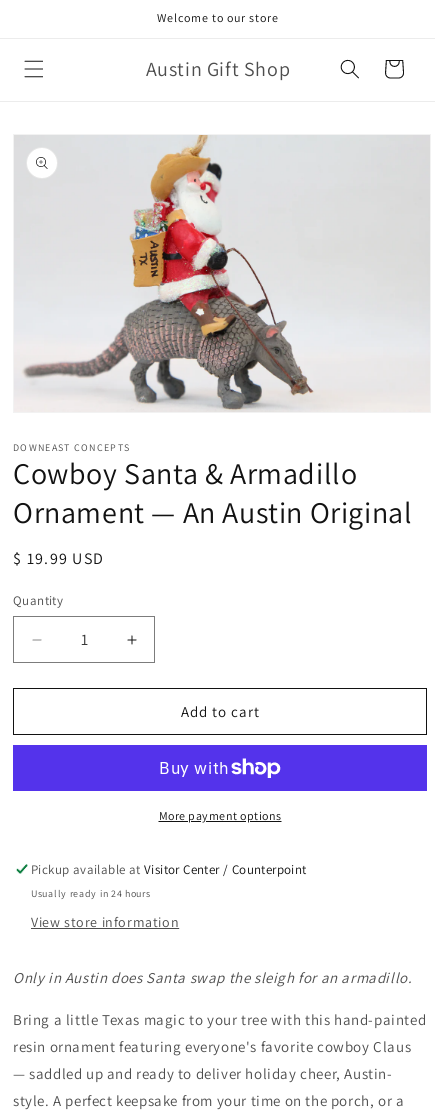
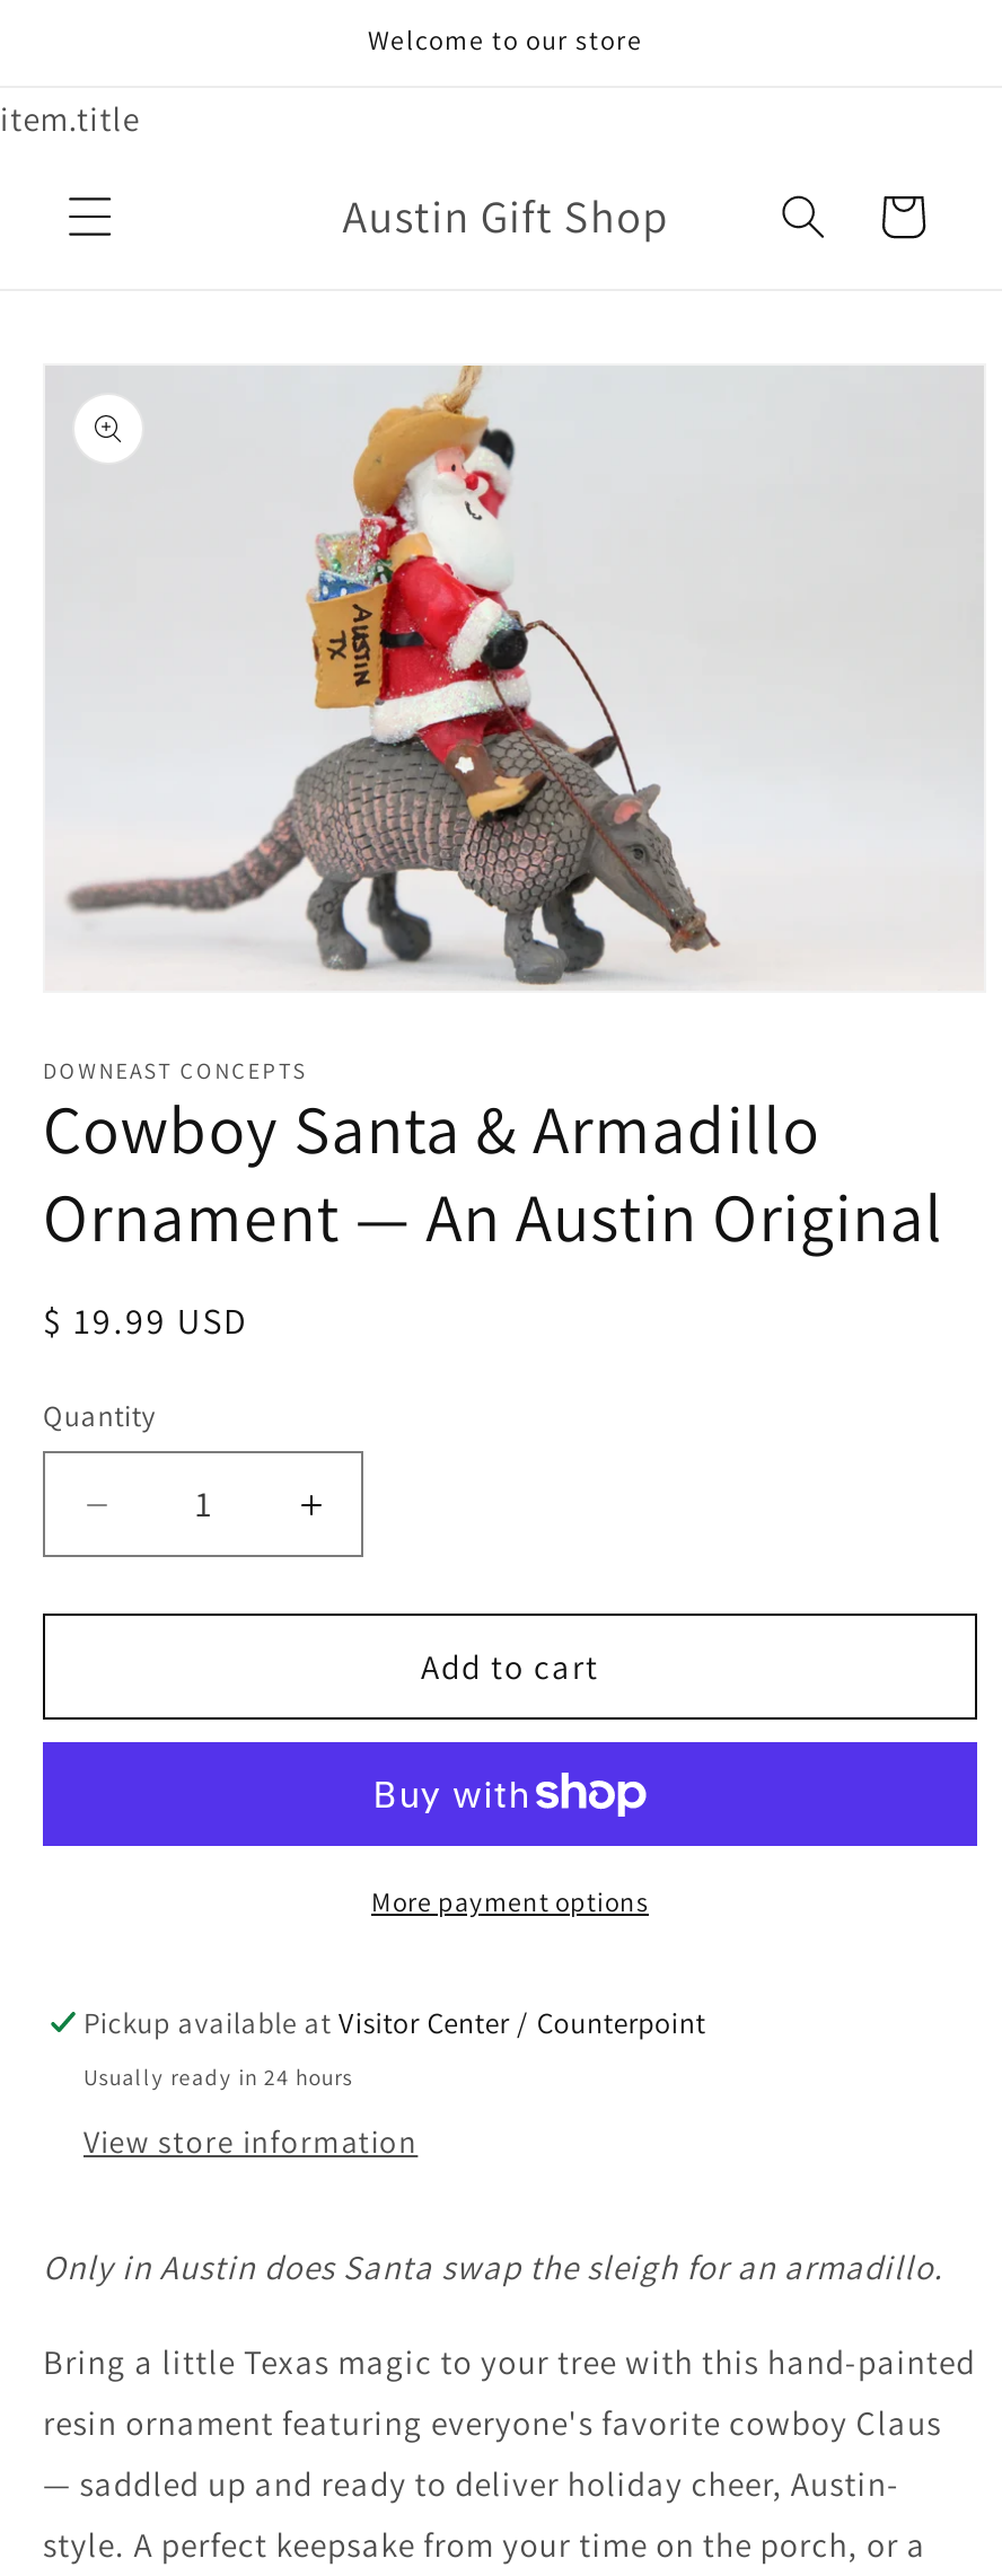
+ item.title
